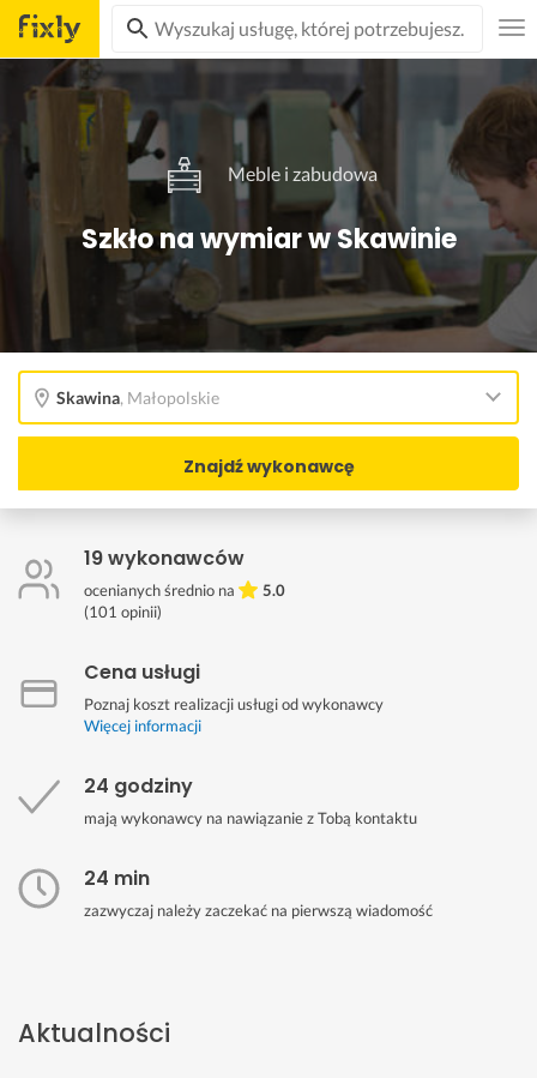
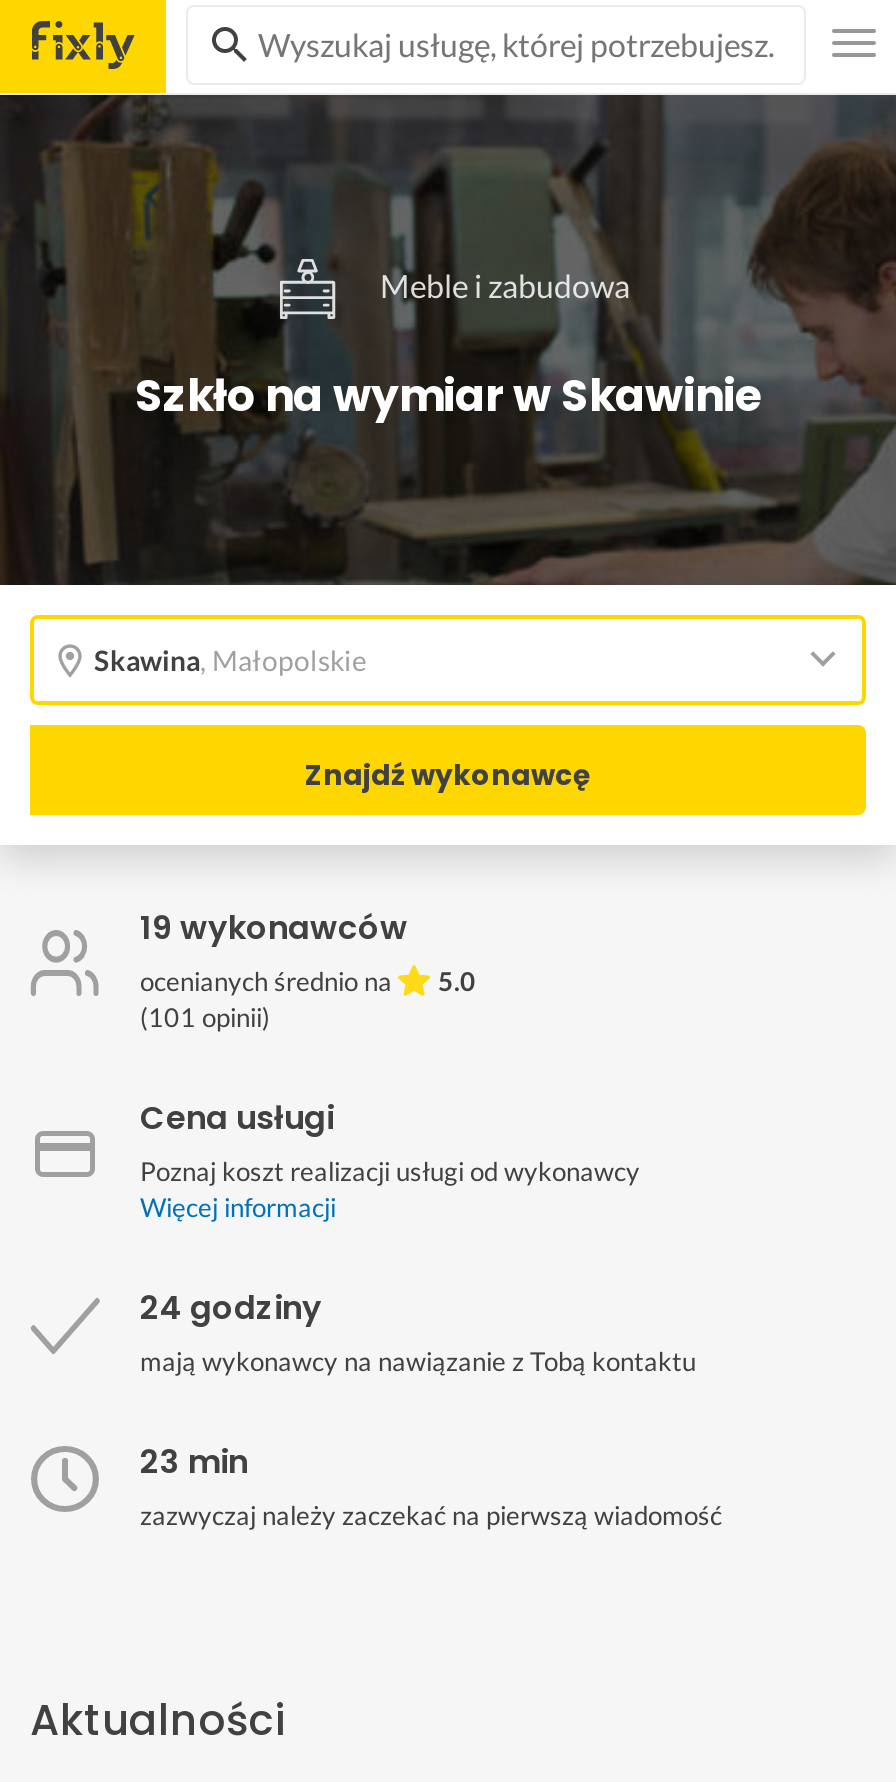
- 24 min
+ 23 min
